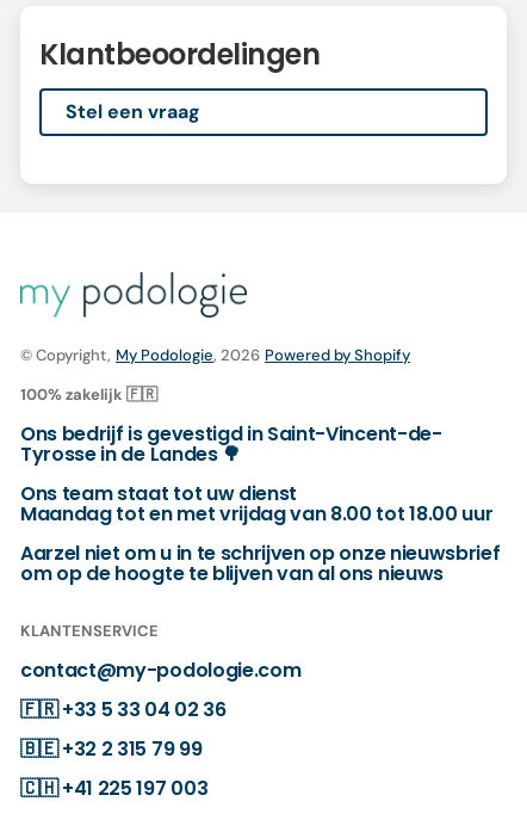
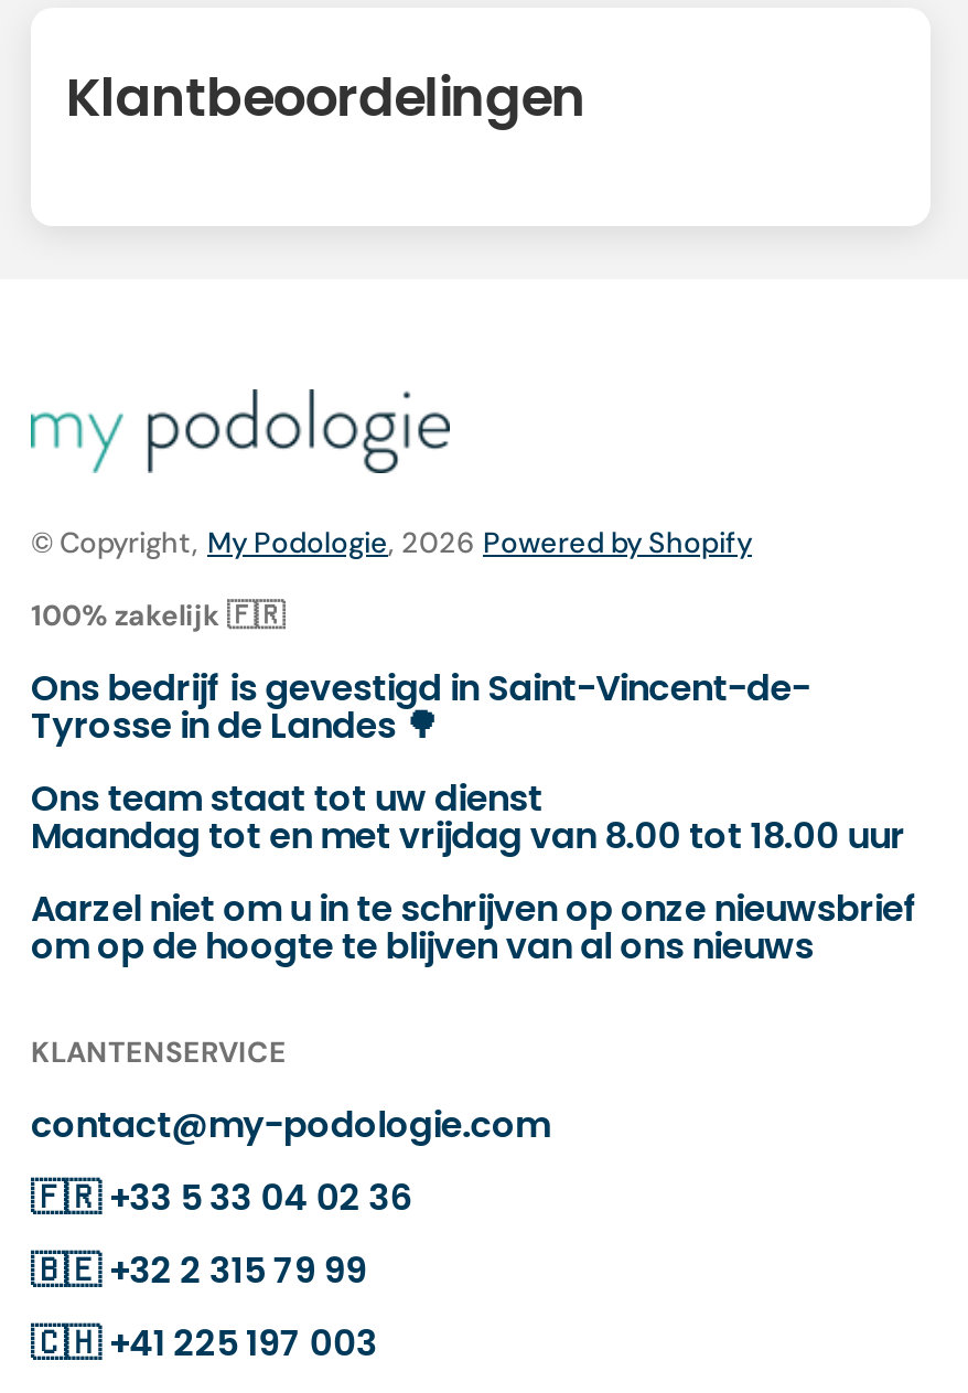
- Stel een vraag
